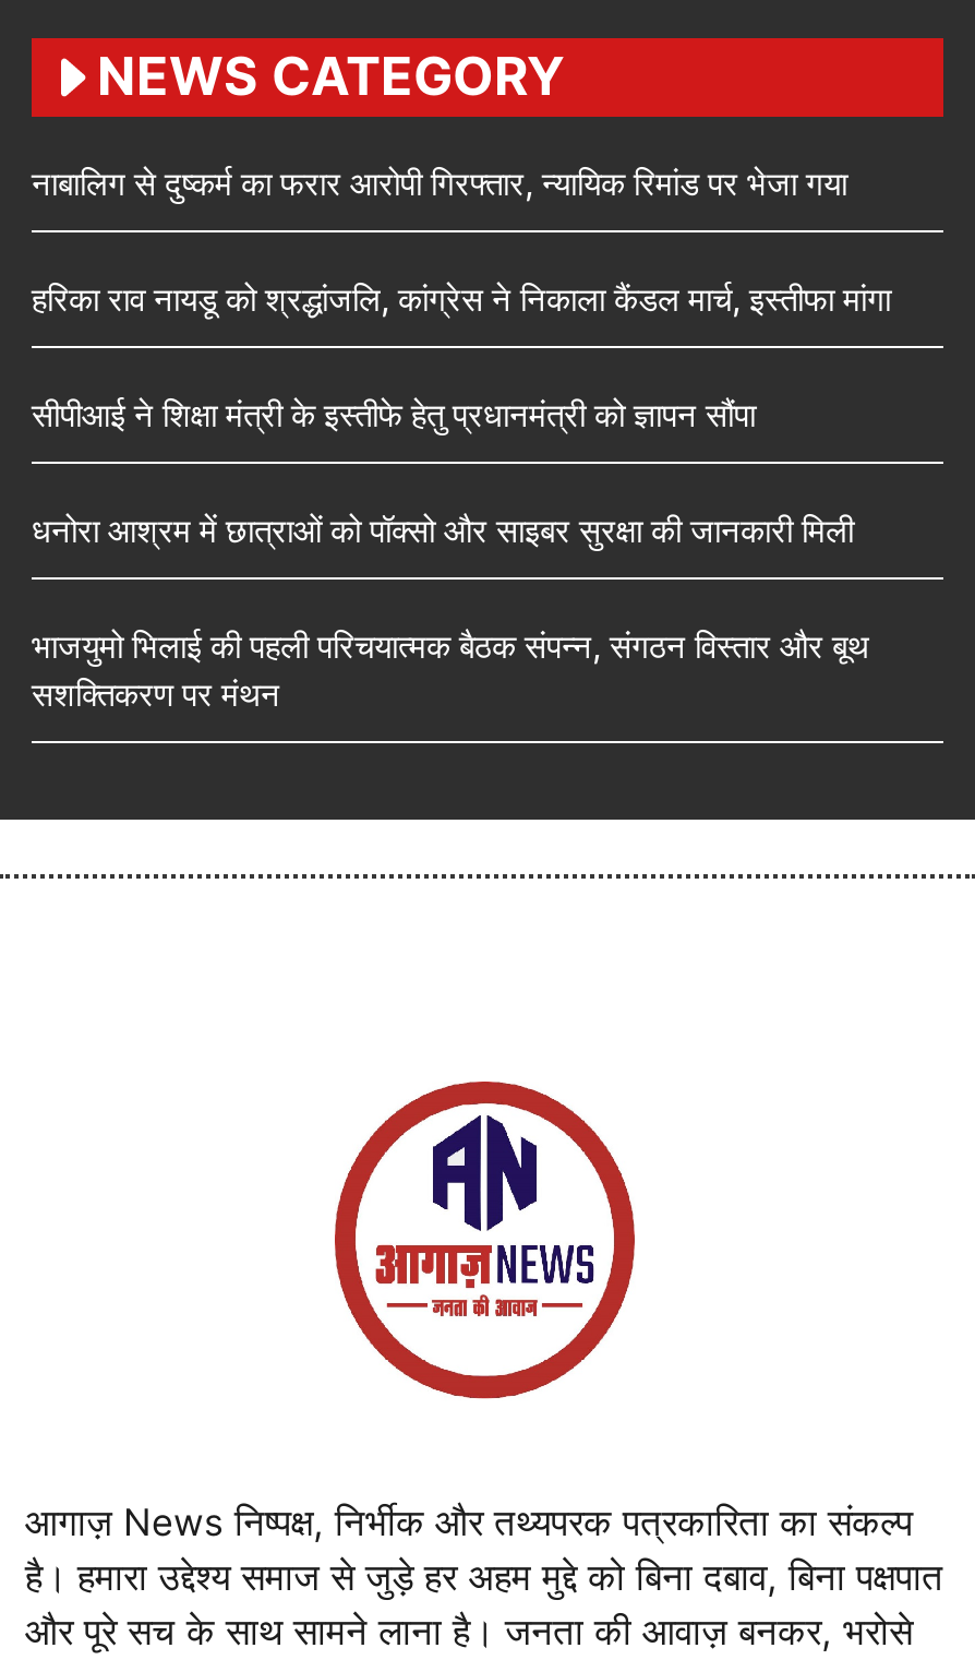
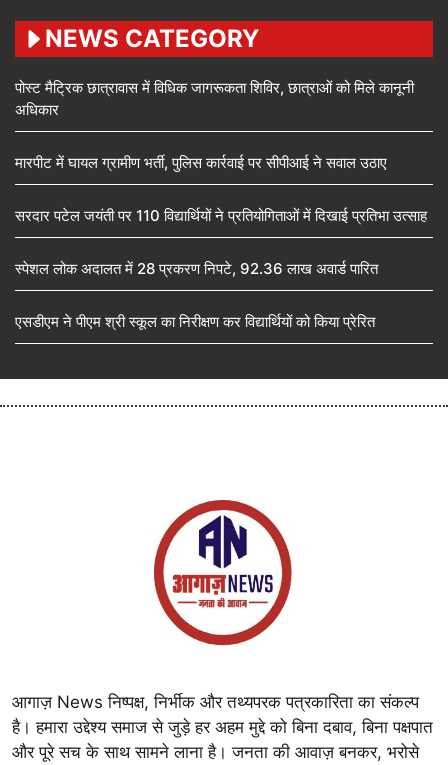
- नाबालिग से दुष्कर्म का फरार आरोपी गिरफ्तार, न्यायिक रिमांड पर भेजा गया
+ पोस्ट मैट्रिक छात्रावास में विधिक जागरूकता शिविर, छात्राओं को मिले कानूनी
+ अधिकार

- हरिका राव नायडू को श्रद्धांजलि, कांग्रेस ने निकाला कैंडल मार्च, इस्तीफा मांगा
+ मारपीट में घायल ग्रामीण भर्ती, पुलिस कार्रवाई पर सीपीआई ने सवाल उठाए

- सीपीआई ने शिक्षा मंत्री के इस्तीफे हेतु प्रधानमंत्री को ज्ञापन सौंपा
+ सरदार पटेल जयंती पर 110 विद्यार्थियों ने प्रतियोगिताओं में दिखाई प्रतिभा उत्साह

- धनोरा आश्रम में छात्राओं को पॉक्सो और साइबर सुरक्षा की जानकारी मिली
+ स्पेशल लोक अदालत में 28 प्रकरण निपटे, 92.36 लाख अवार्ड पारित

- भाजयुमो भिलाई की पहली परिचयात्मक बैठक संपन्न, संगठन विस्तार और बूथ
- सशक्तिकरण पर मंथन
+ एसडीएम ने पीएम श्री स्कूल का निरीक्षण कर विद्यार्थियों को किया प्रेरित
